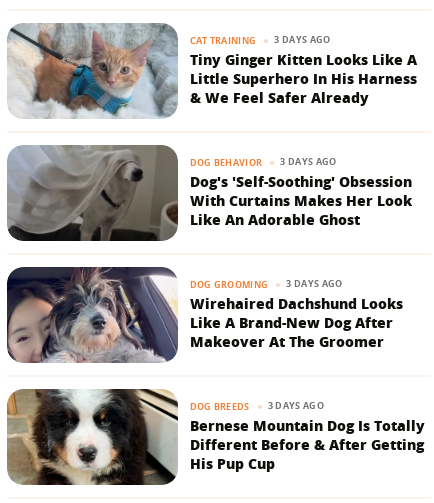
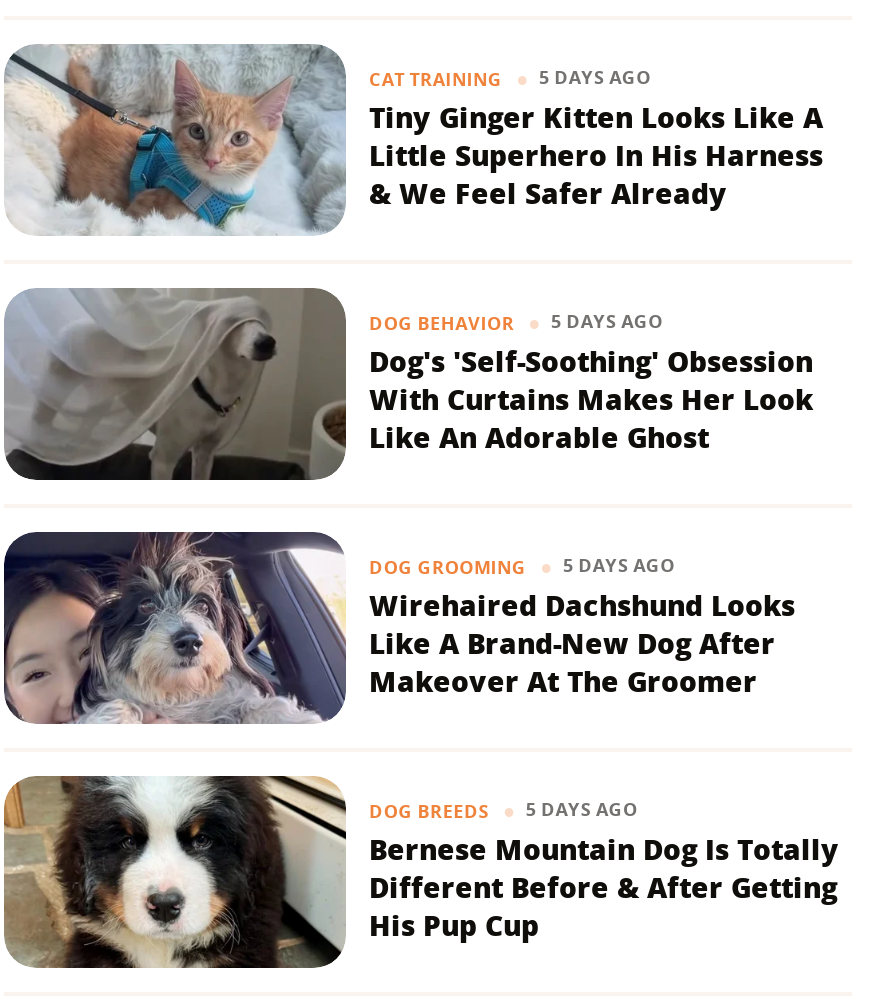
- CAT TRAINING 3 DAYS AGO
+ CAT TRAINING 5 DAYS AGO

- DOG BEHAVIOR 3 DAYS AGO
+ DOG BEHAVIOR 5 DAYS AGO

- DOG GROOMING 3 DAYS AGO
+ DOG GROOMING 5 DAYS AGO

- DOG BREEDS 3 DAYS AGO
+ DOG BREEDS 5 DAYS AGO
